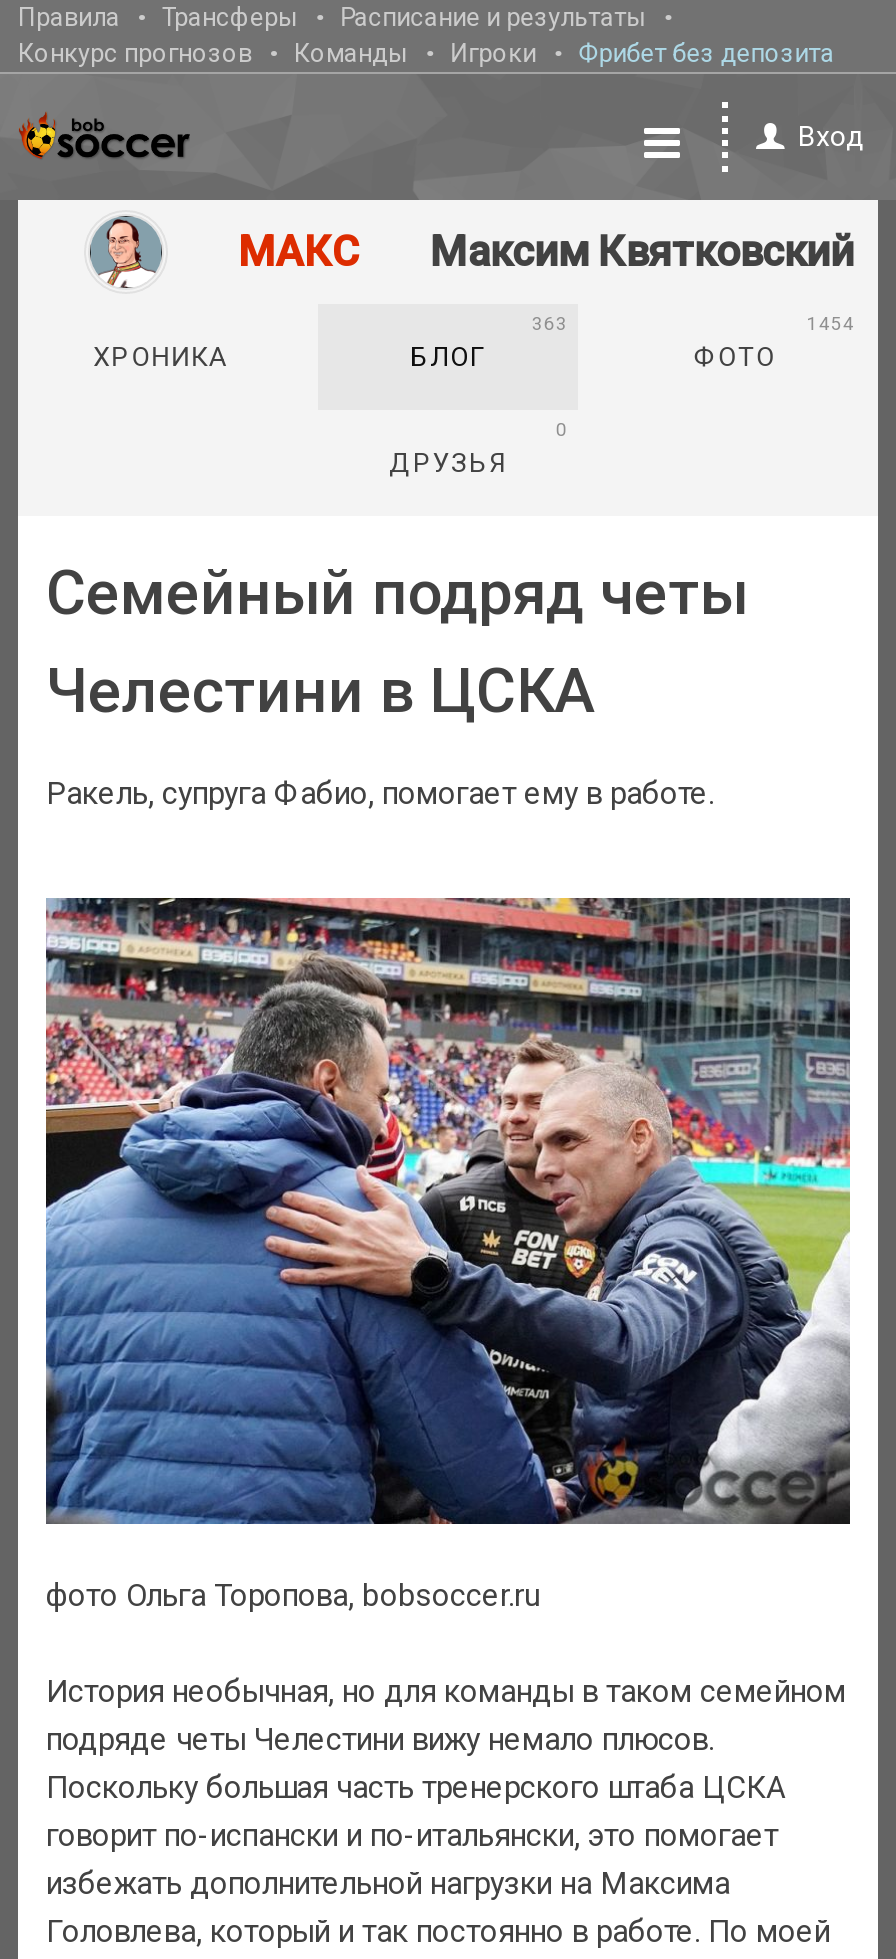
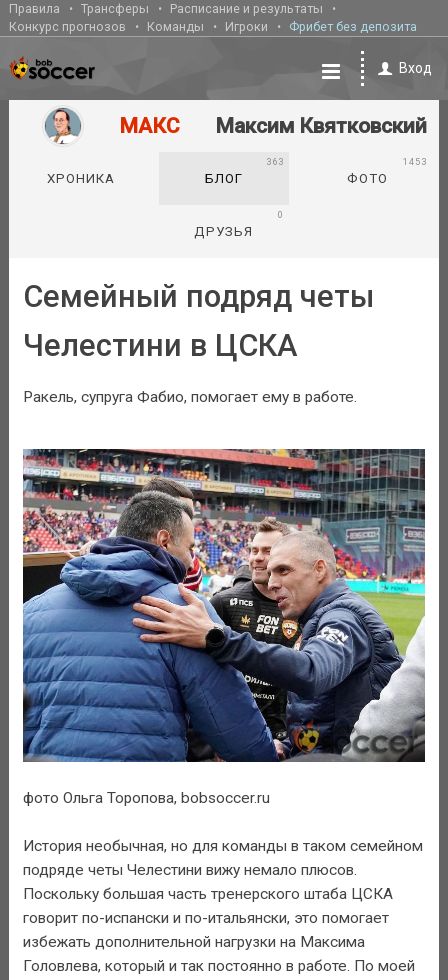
- 1454
+ 1453
